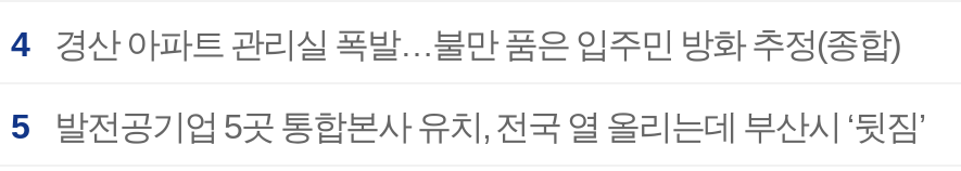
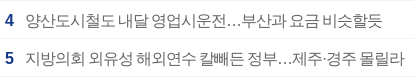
- 경산 아파트 관리실 폭발…불만 품은 입주민 방화 추정(종합)
+ 양산도시철도 내달 영업시운전…부산과 요금 비슷할듯

- 발전공기업 5곳 통합본사 유치, 전국 열 올리는데 부산시 ‘뒷짐’
+ 지방의회 외유성 해외연수 칼빼든 정부…제주·경주 몰릴라
